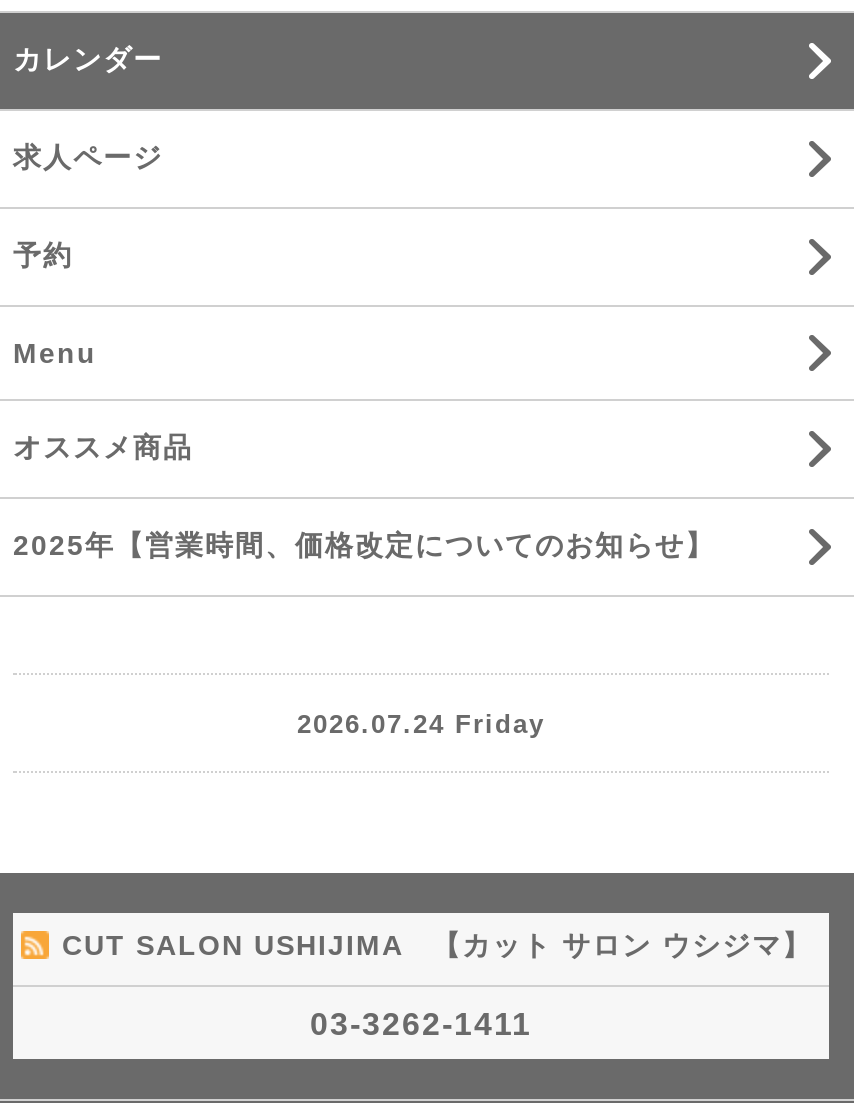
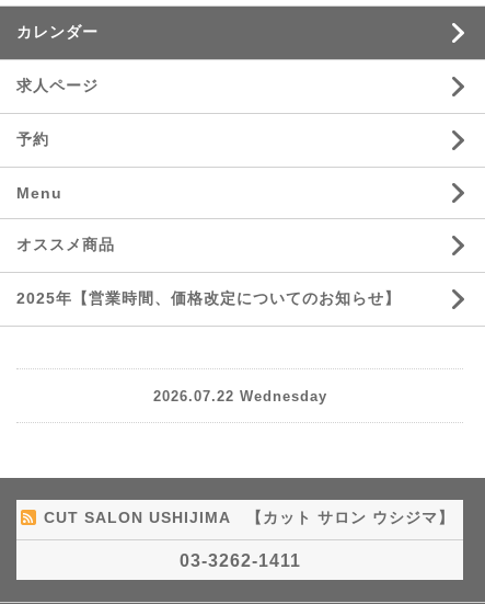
- 2026.07.24 Friday
+ 2026.07.22 Wednesday
